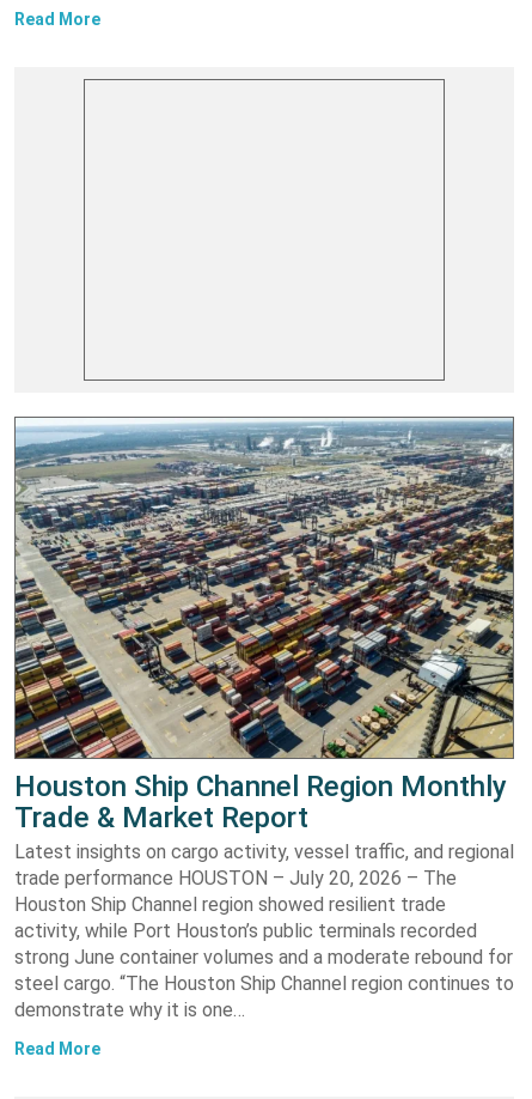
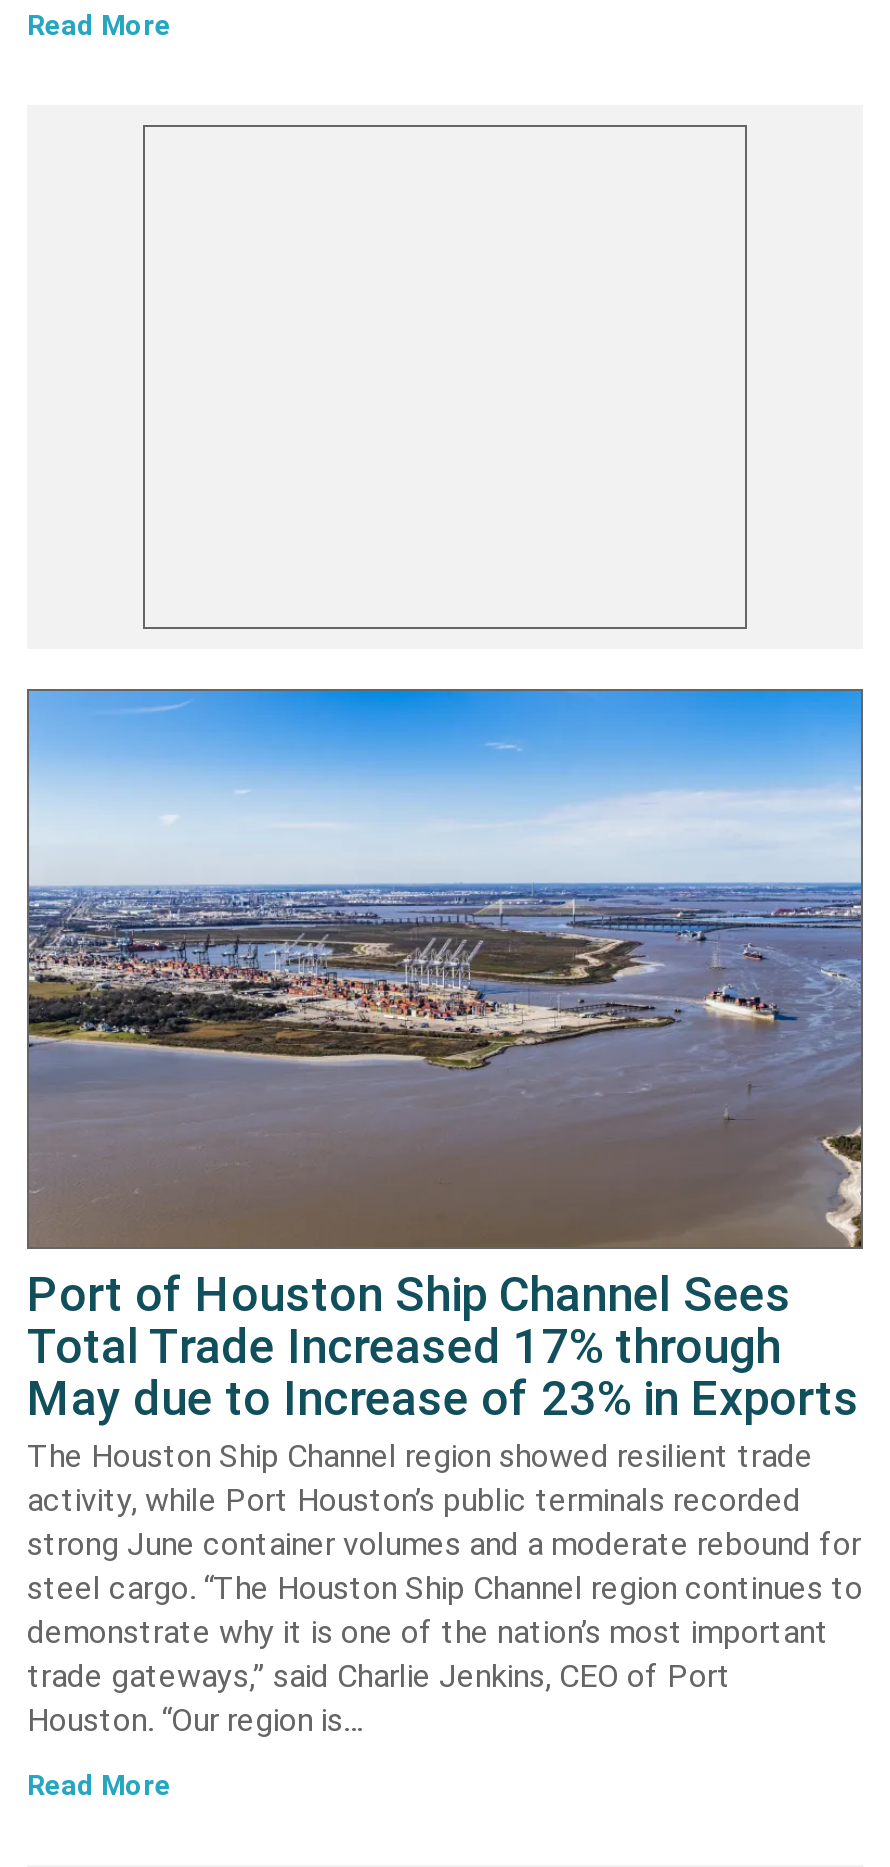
- [image]
- Houston Ship Channel Region Monthly
- Trade & Market Report
- Latest insights on cargo activity, vessel traffic, and regional
- trade performance HOUSTON – July 20, 2026 – The
- Houston Ship Channel region showed resilient trade
+ [image]
+ Port of Houston Ship Channel Sees
+ Total Trade Increased 17% through
+ May due to Increase of 23% in Exports
+ The Houston Ship Channel region showed resilient trade

moved up: activity, while Port Houston’s public terminals recorded | strong June container volumes and a moderate rebound for | steel cargo. “The Houston Ship Channel region continues to

- demonstrate why it is one…
+ demonstrate why it is one of the nation’s most important
+ trade gateways,” said Charlie Jenkins, CEO of Port
+ Houston. “Our region is…
